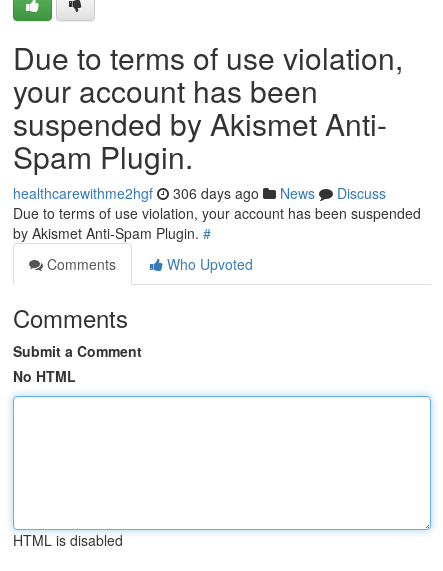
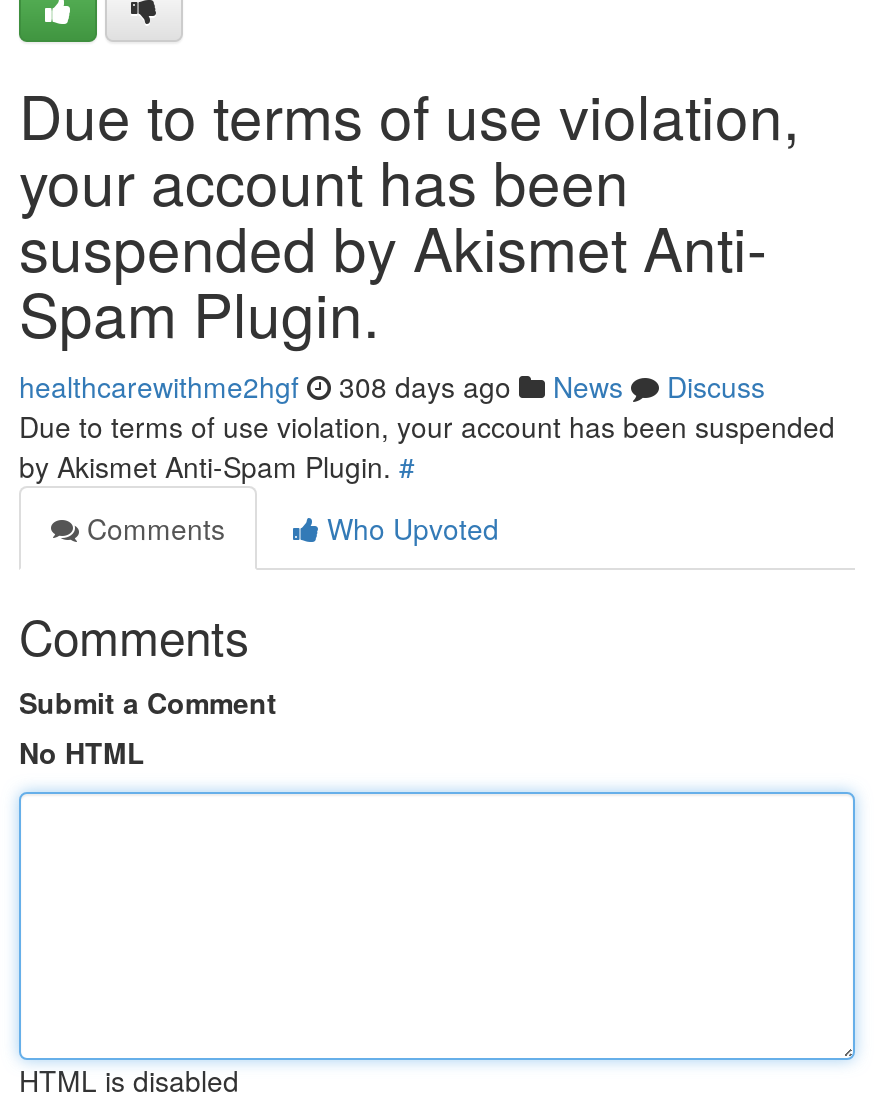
- healthcarewithme2hgf 306 days ago News Discuss
+ healthcarewithme2hgf 308 days ago News Discuss
